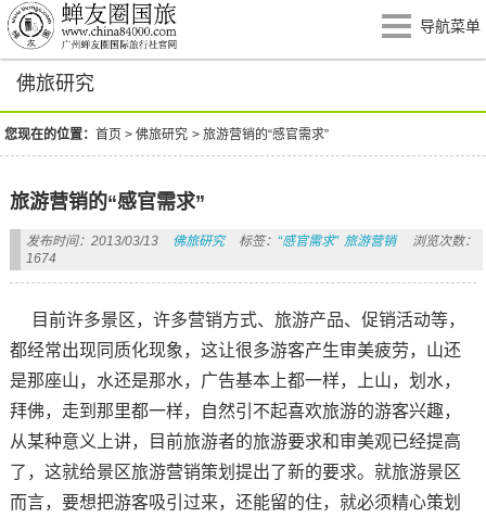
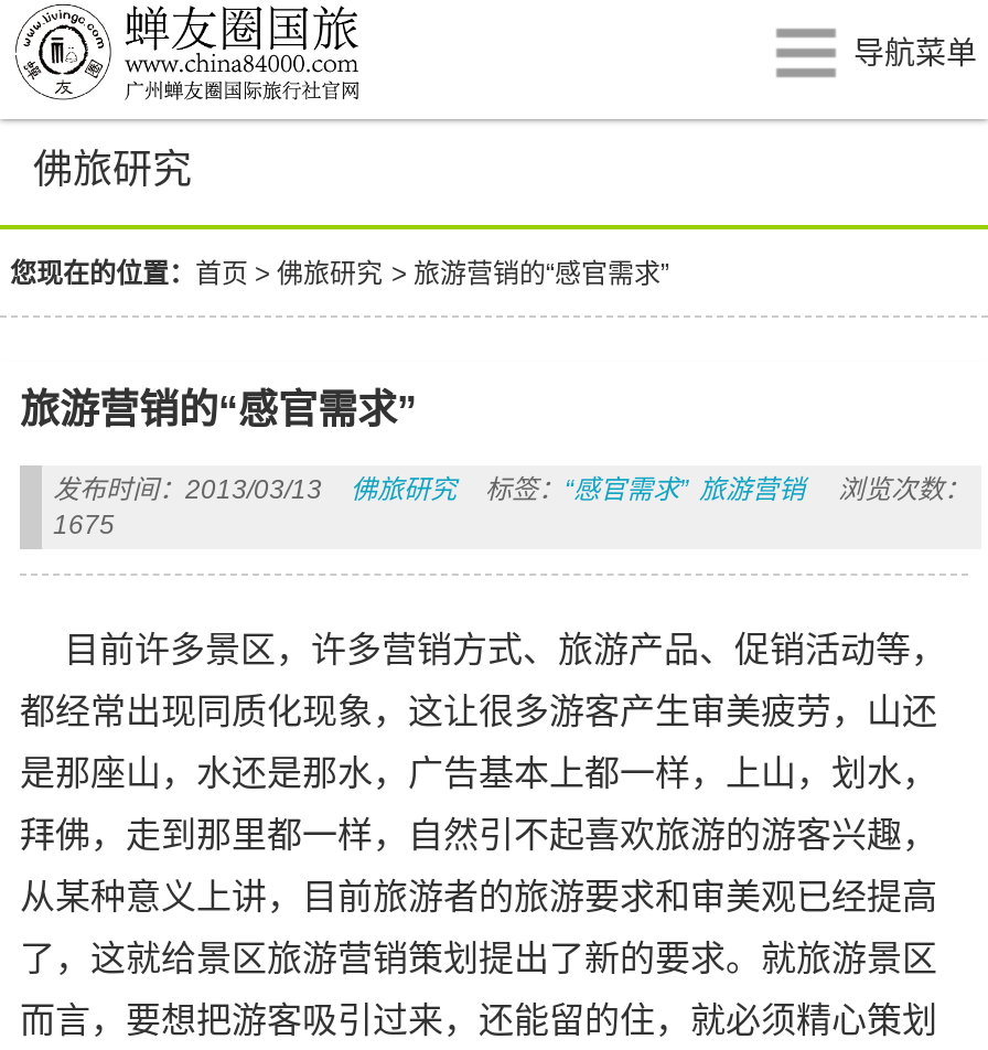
- 1674
+ 1675
